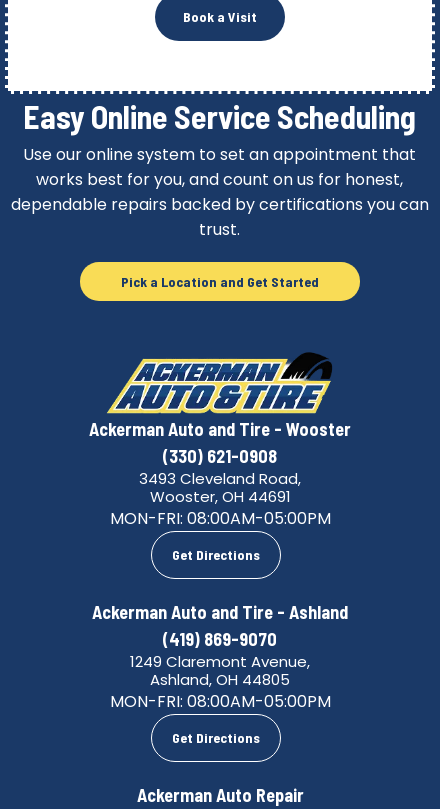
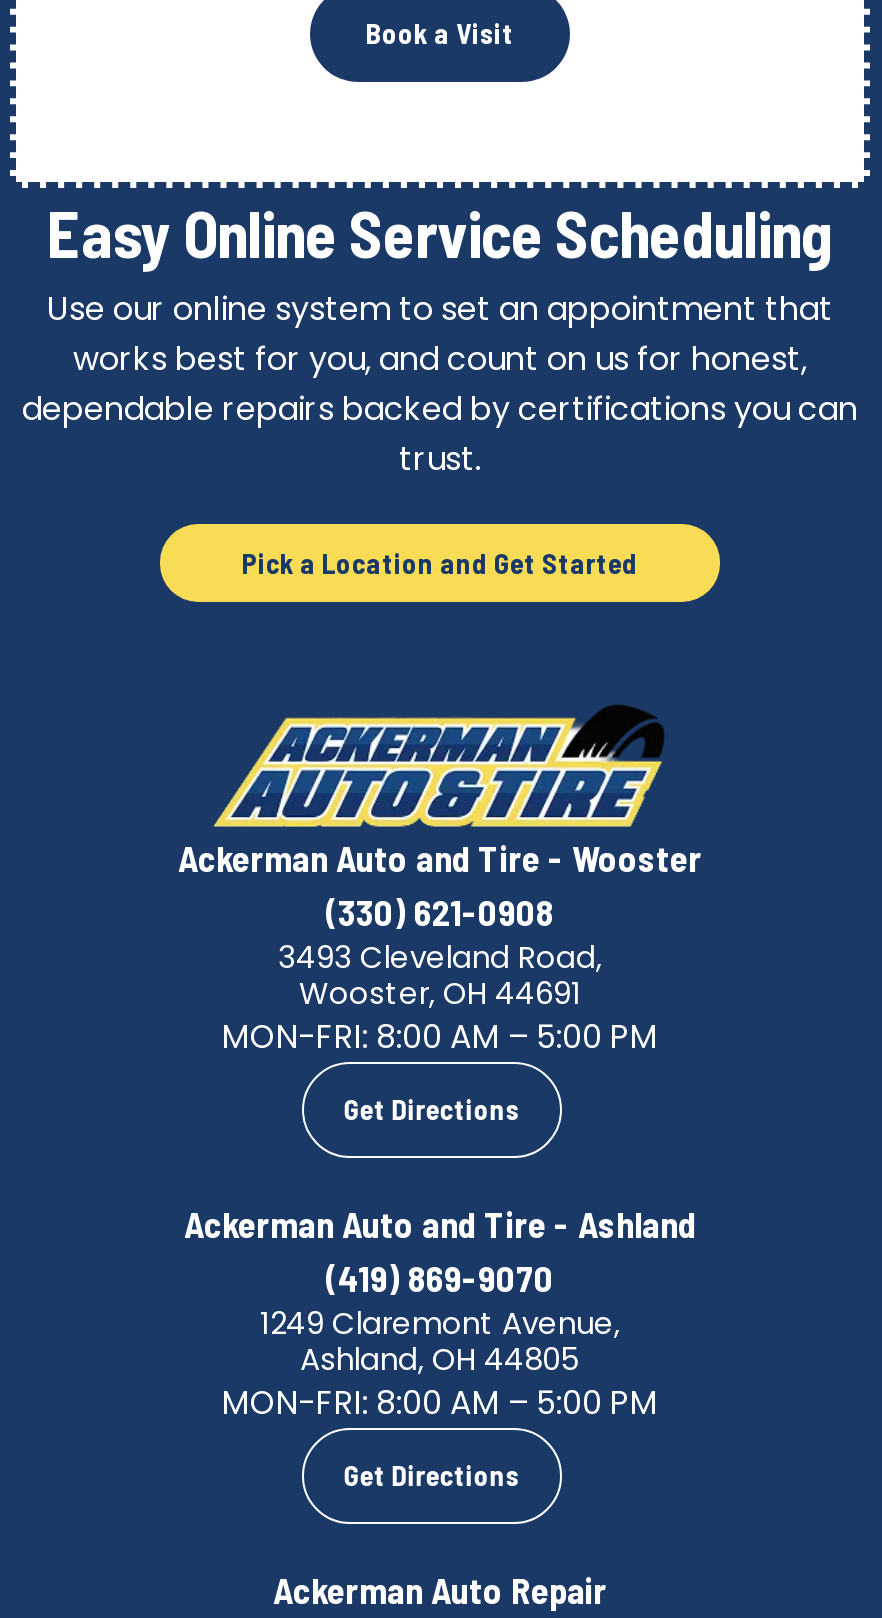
- MON-FRI: 08:00AM-05:00PM
+ MON-FRI: 8:00 AM – 5:00 PM

- MON-FRI: 08:00AM-05:00PM
+ MON-FRI: 8:00 AM – 5:00 PM
